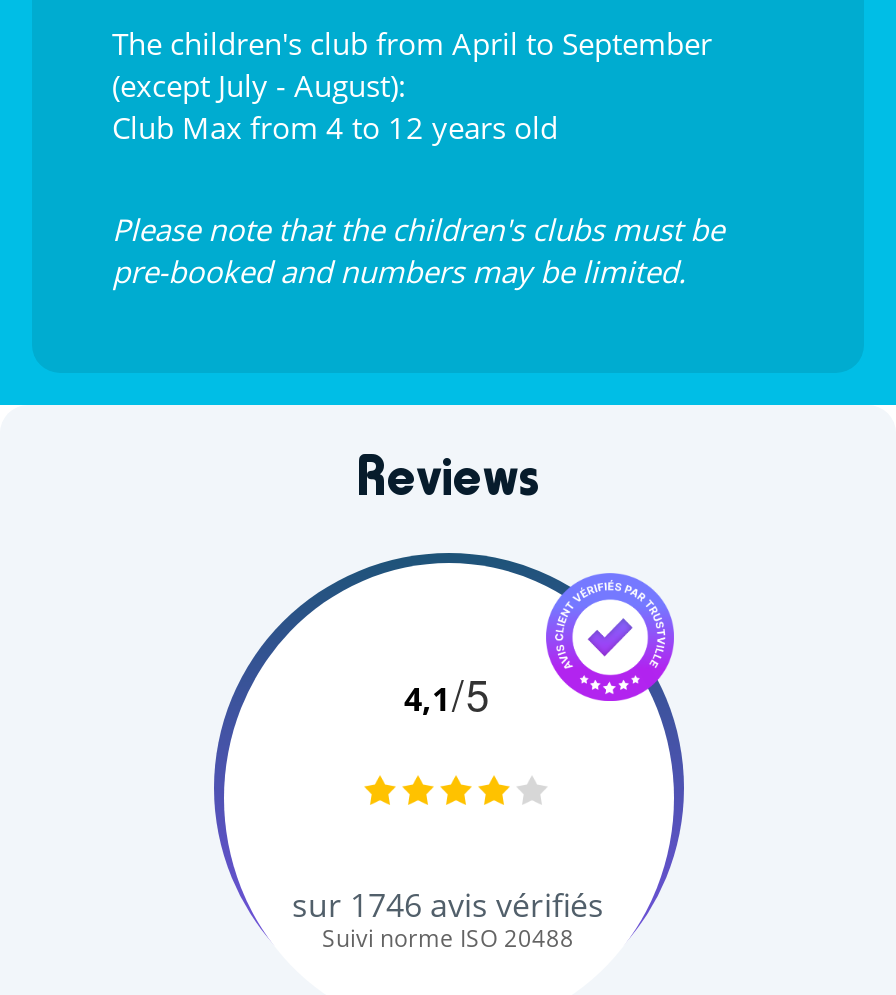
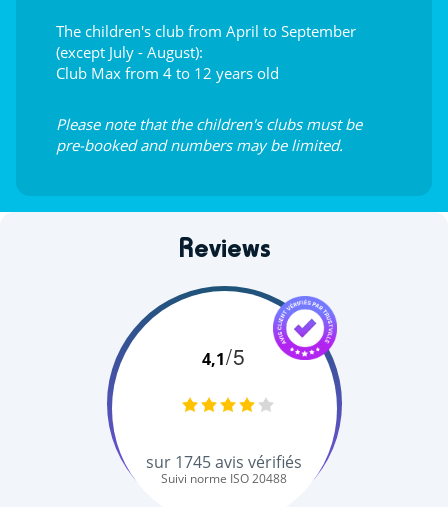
- sur 1746 avis vérifiés
+ sur 1745 avis vérifiés
